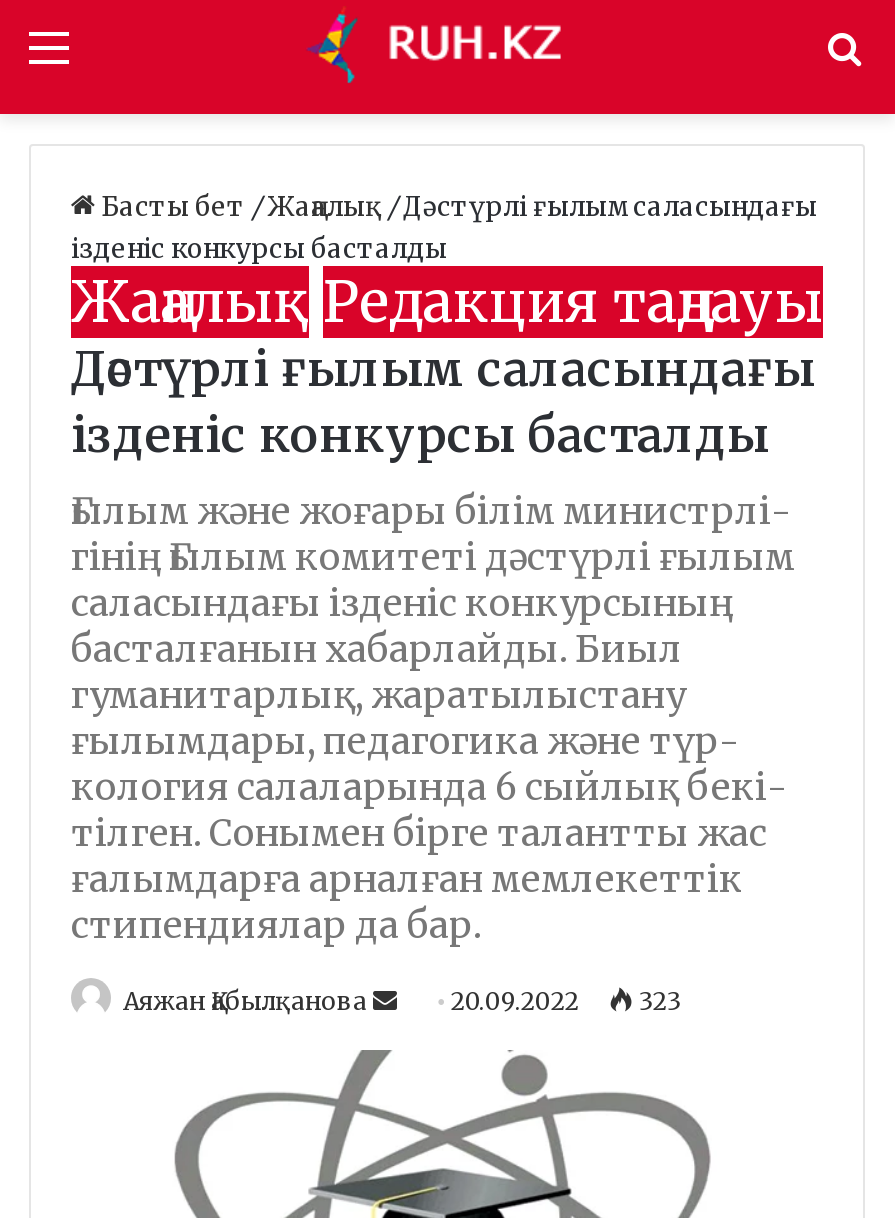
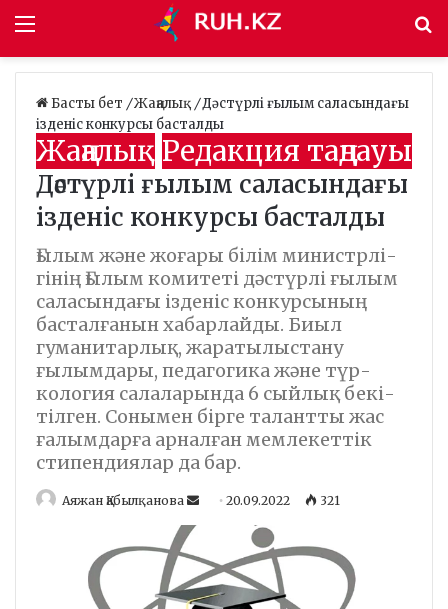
- 323
+ 321
